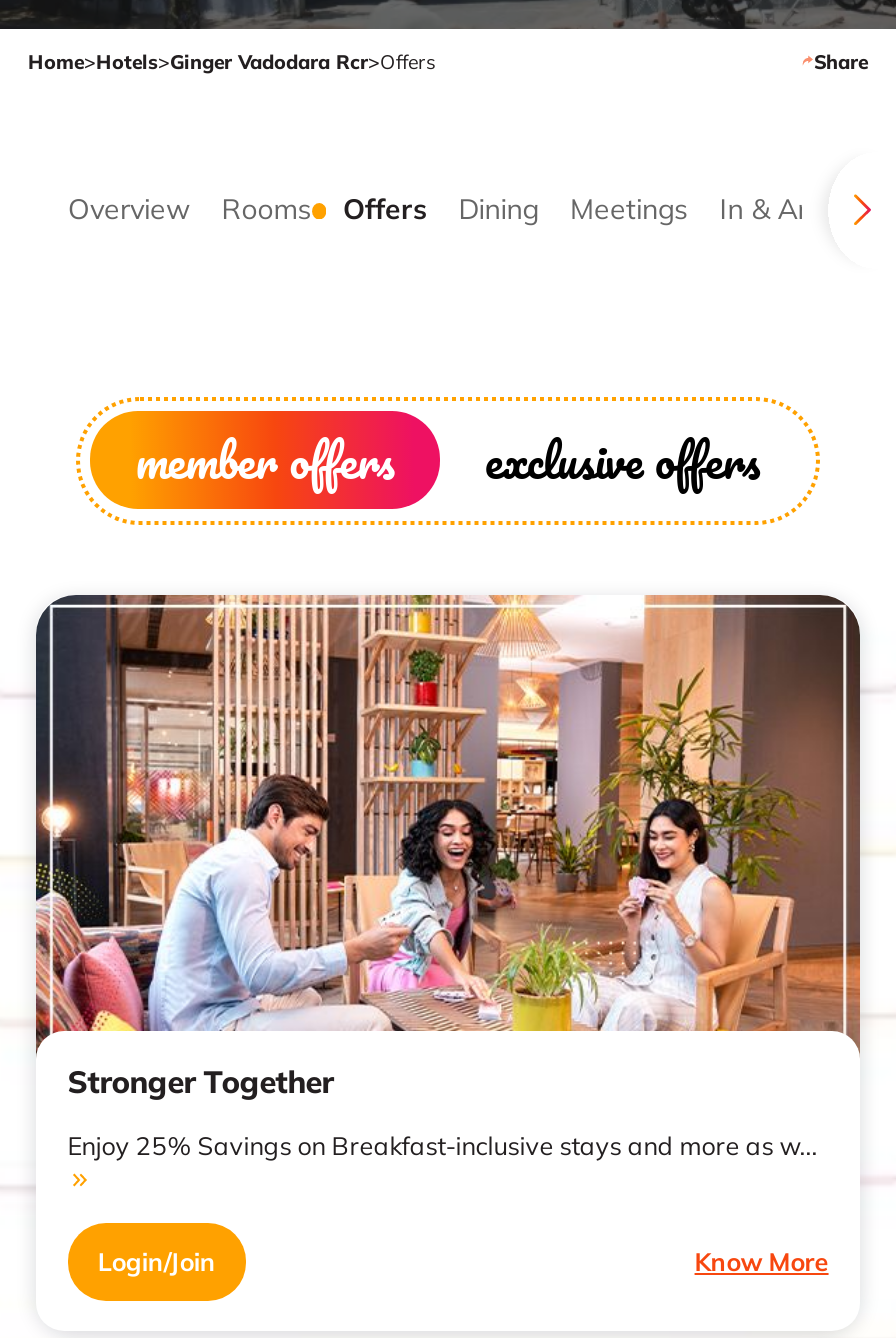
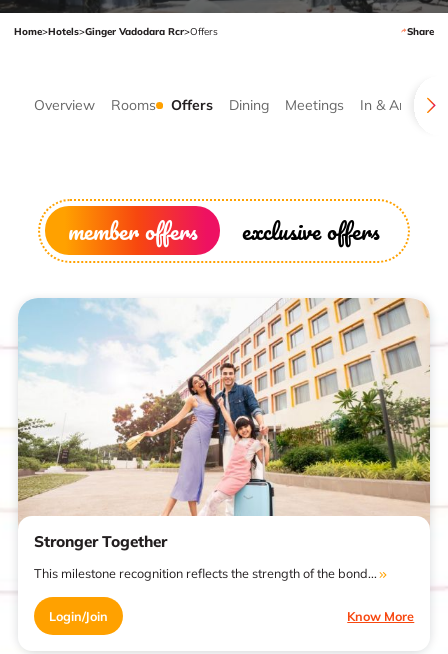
- [image]
+ [image]

- Enjoy 25% Savings on Breakfast-inclusive stays and more as w...
+ This milestone recognition reflects the strength of the bond...
